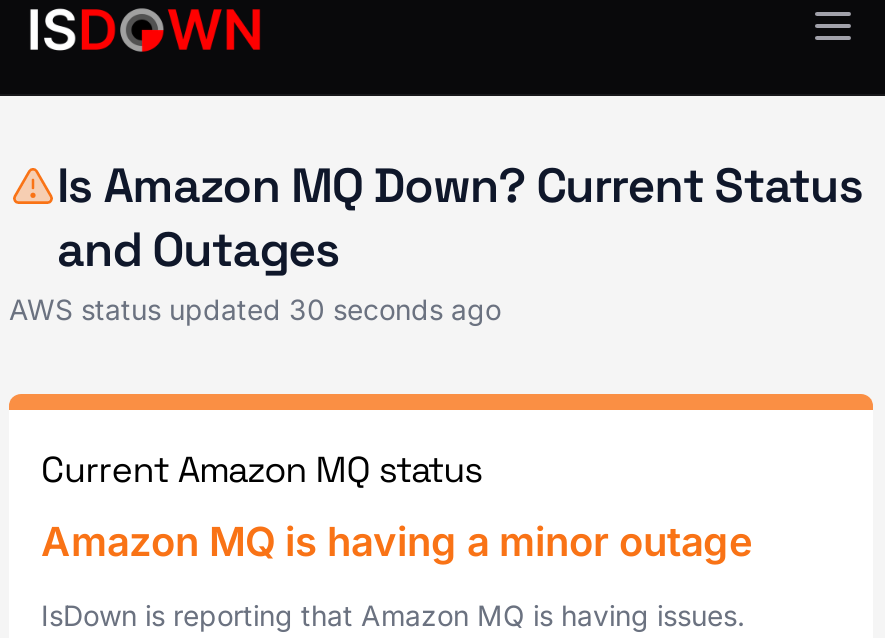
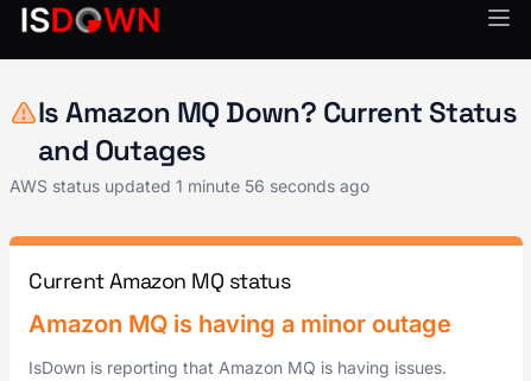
- AWS status updated 30 seconds ago
+ AWS status updated 1 minute 56 seconds ago
